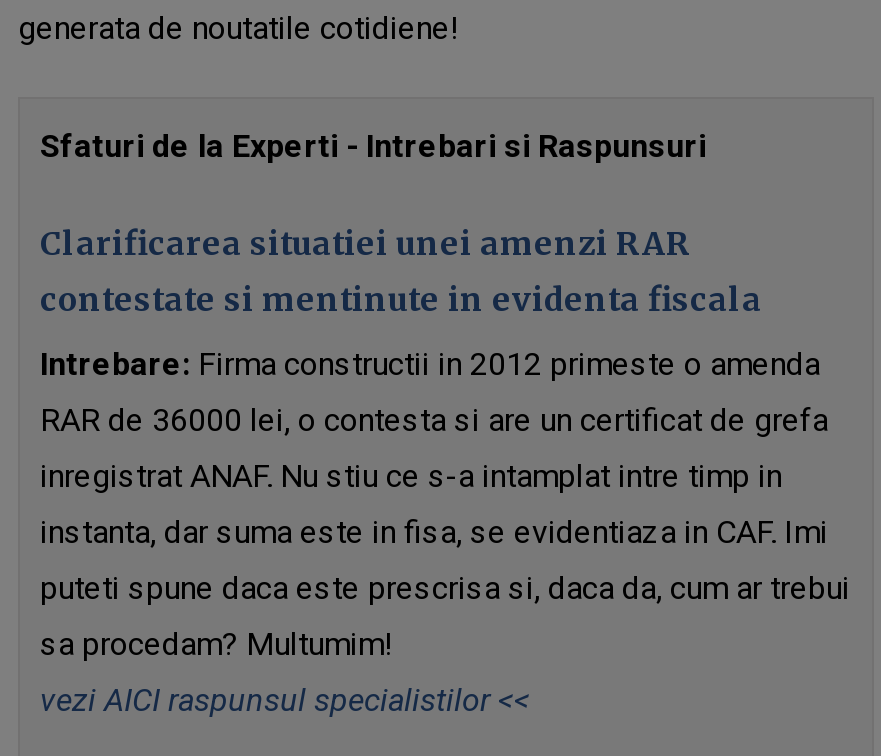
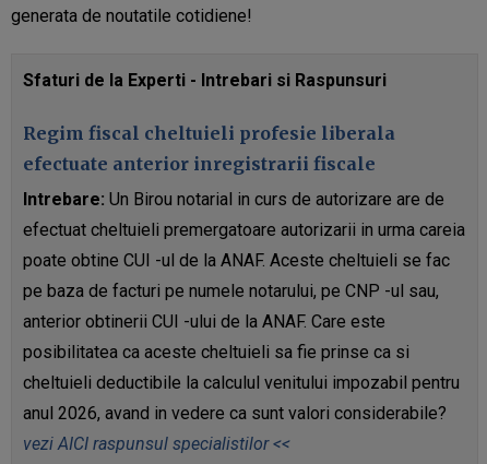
- Clarificarea situatiei unei amenzi RAR
- contestate si mentinute in evidenta fiscala
- Intrebare: Firma constructii in 2012 primeste o amenda
- RAR de 36000 lei, o contesta si are un certificat de grefa
- inregistrat ANAF. Nu stiu ce s-a intamplat intre timp in
- instanta, dar suma este in fisa, se evidentiaza in CAF. Imi
- puteti spune daca este prescrisa si, daca da, cum ar trebui
- sa procedam? Multumim!
+ Regim fiscal cheltuieli profesie liberala
+ efectuate anterior inregistrarii fiscale
+ Intrebare: Un Birou notarial in curs de autorizare are de
+ efectuat cheltuieli premergatoare autorizarii in urma careia
+ poate obtine CUI -ul de la ANAF. Aceste cheltuieli se fac
+ pe baza de facturi pe numele notarului, pe CNP -ul sau,
+ anterior obtinerii CUI -ului de la ANAF. Care este
+ posibilitatea ca aceste cheltuieli sa fie prinse ca si
+ cheltuieli deductibile la calculul venitului impozabil pentru
+ anul 2026, avand in vedere ca sunt valori considerabile?
